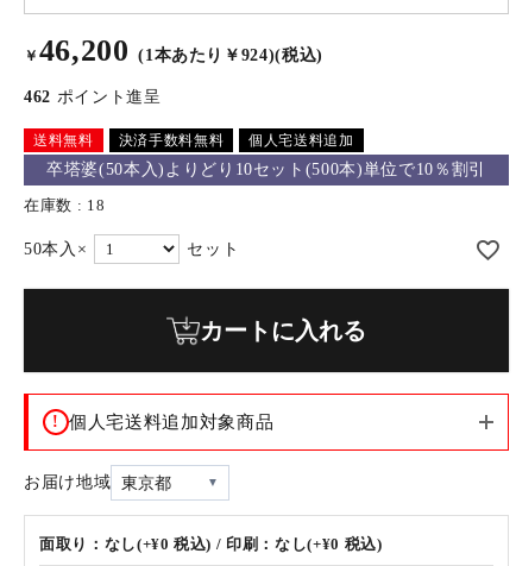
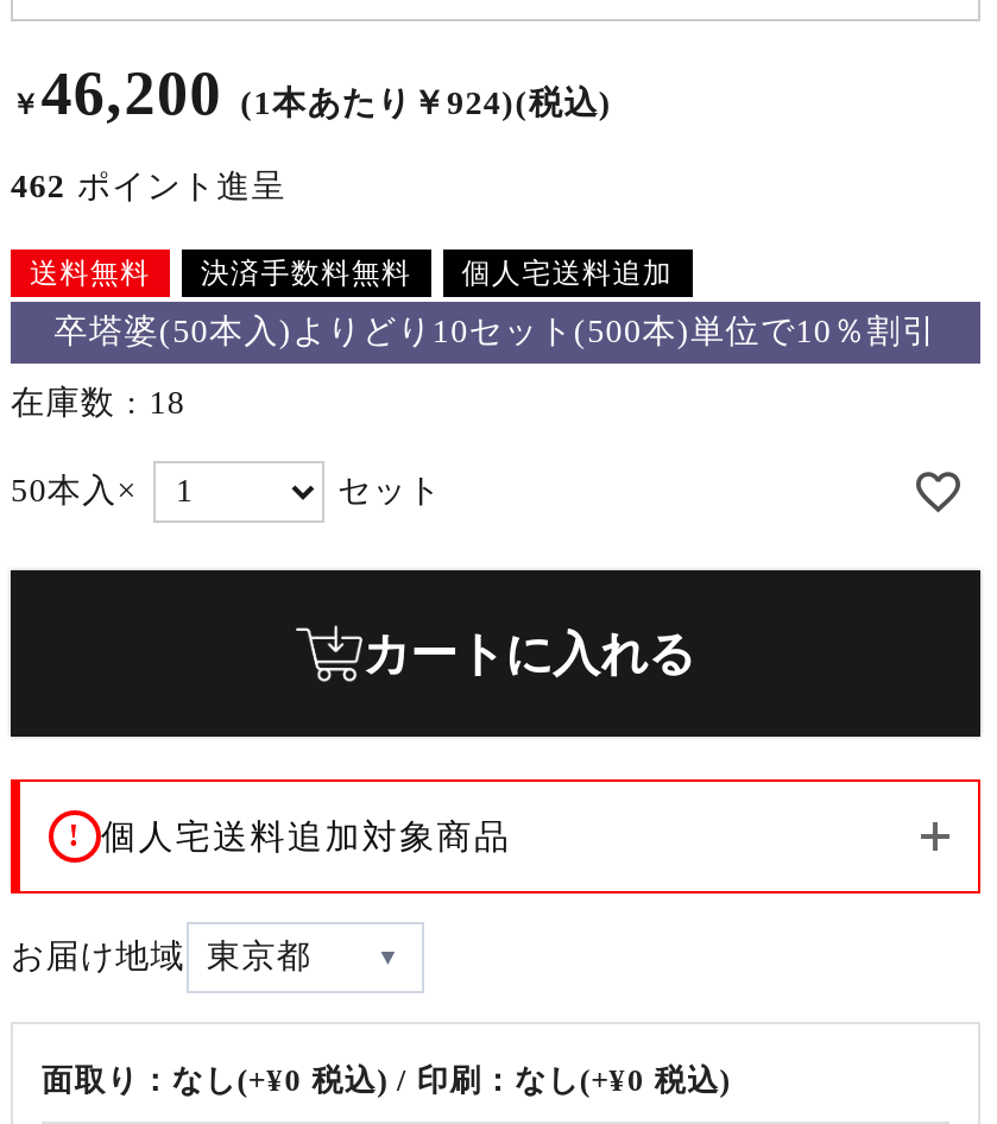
- お届け地域
+ お届け地域 東京都
